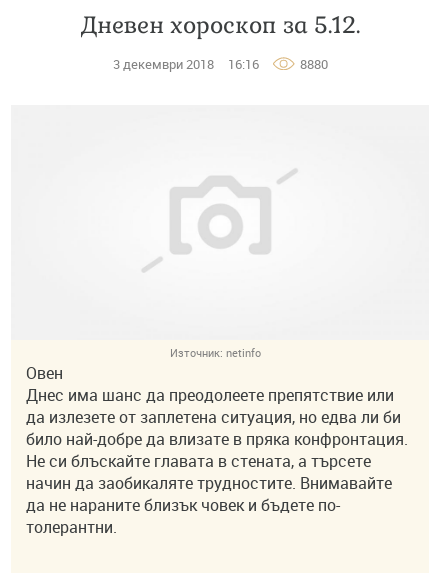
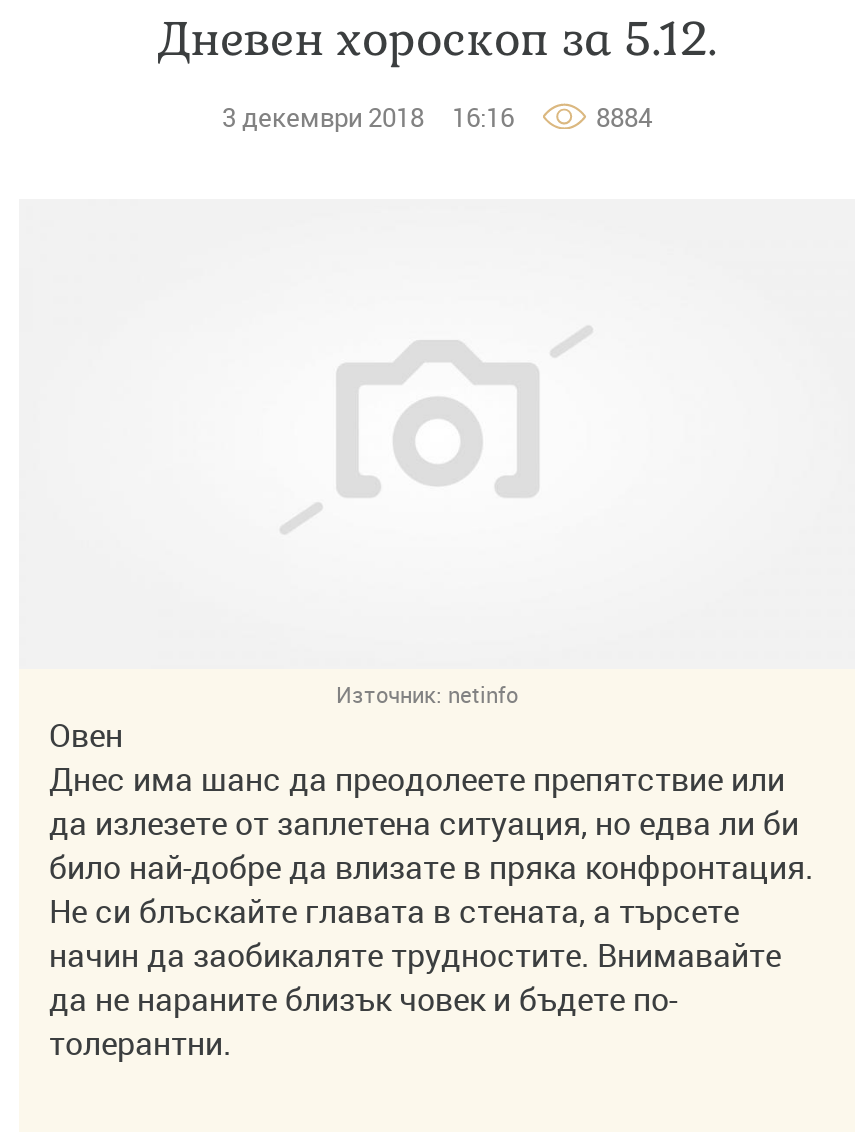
- 8880
+ 8884
